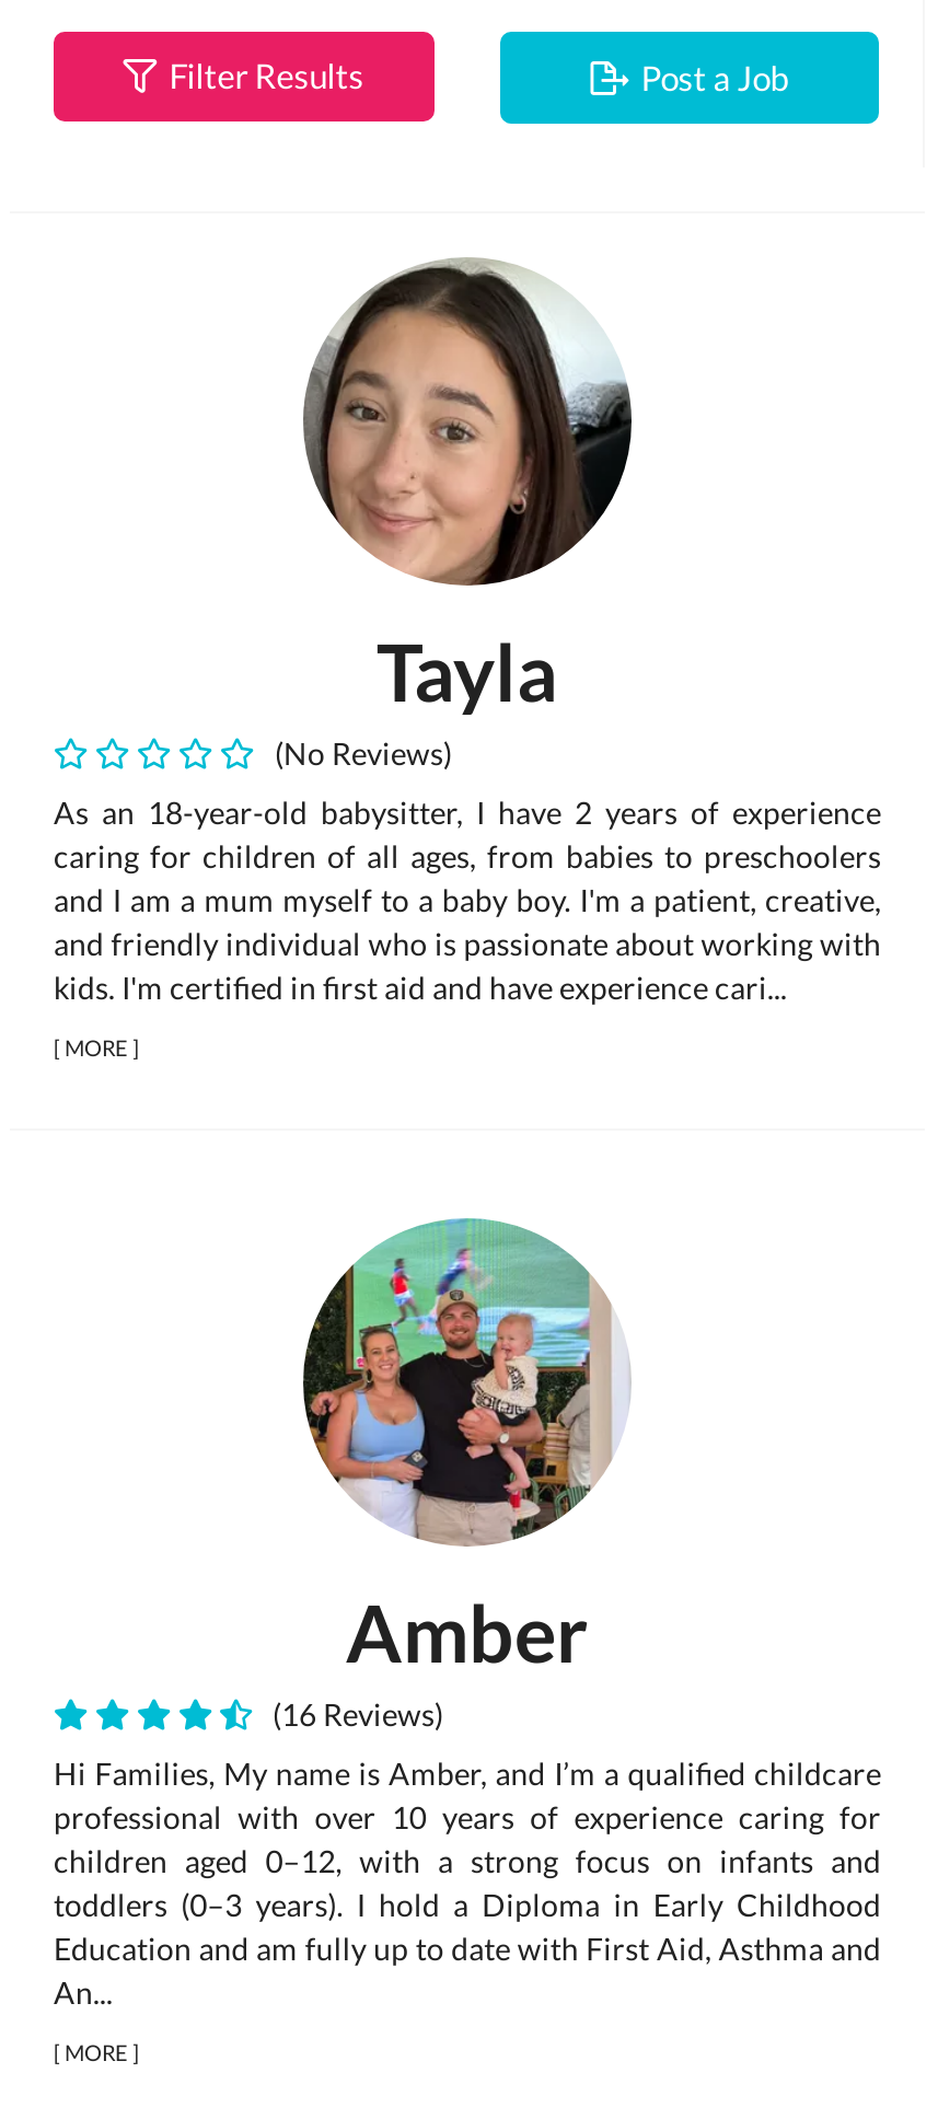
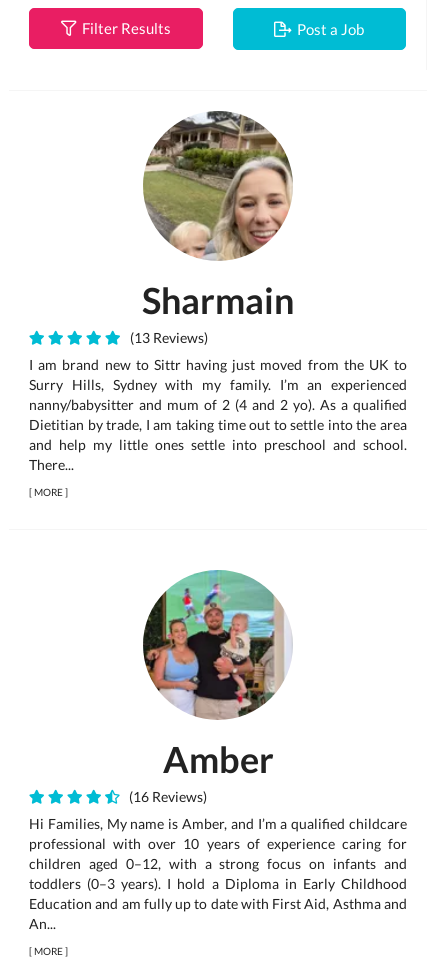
- [image]
- Tayla
- (No Reviews)
+ [image]
+ Sharmain
+ (13 Reviews)

- As an 18-year-old babysitter, I have 2 years of experience
- caring for children of all ages, from babies to preschoolers
- and I am a mum myself to a baby boy. I'm a patient, creative,
- and friendly individual who is passionate about working with
- kids. I'm certified in first aid and have experience cari...
+ I am brand new to Sittr having just moved from the UK to
+ Surry Hills, Sydney with my family. I’m an experienced
+ nanny/babysitter and mum of 2 (4 and 2 yo). As a qualified
+ Dietitian by trade, I am taking time out to settle into the area
+ and help my little ones settle into preschool and school.
+ There...
